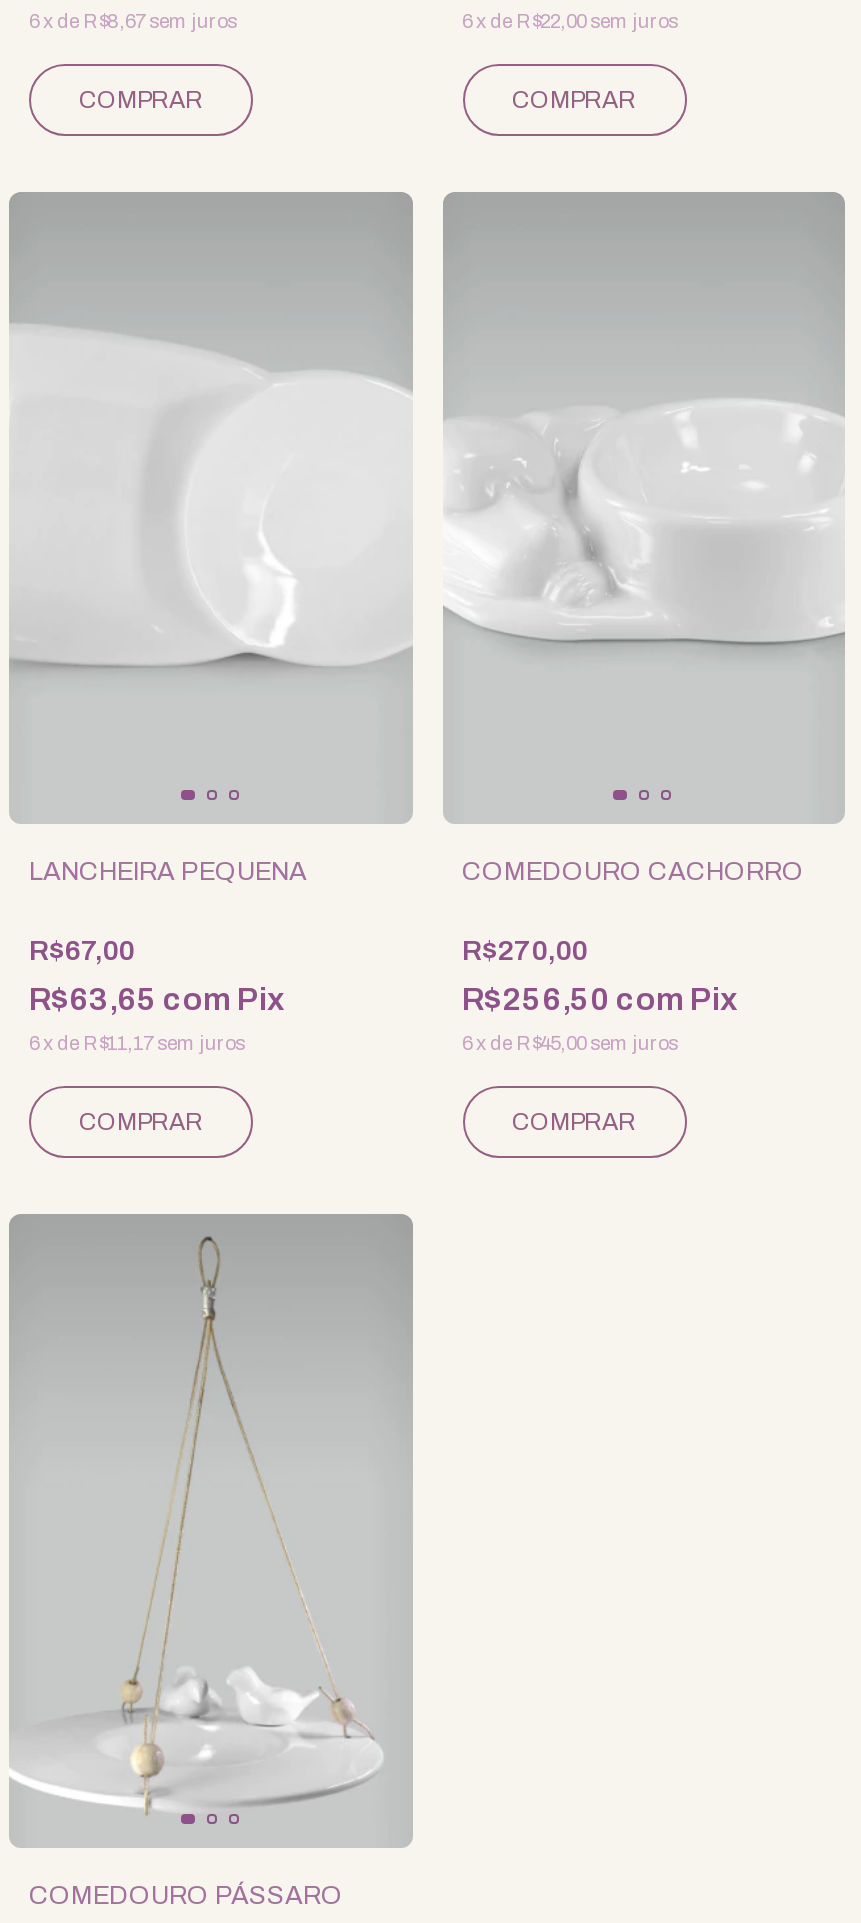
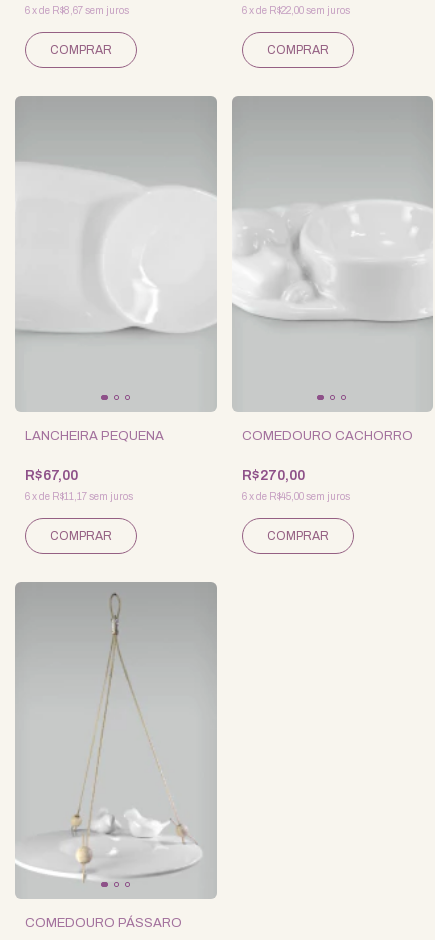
- R$63,65 com Pix

- R$256,50 com Pix
